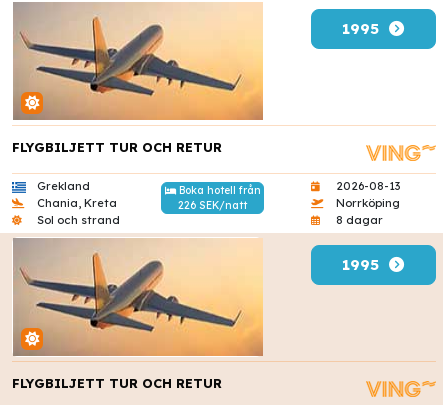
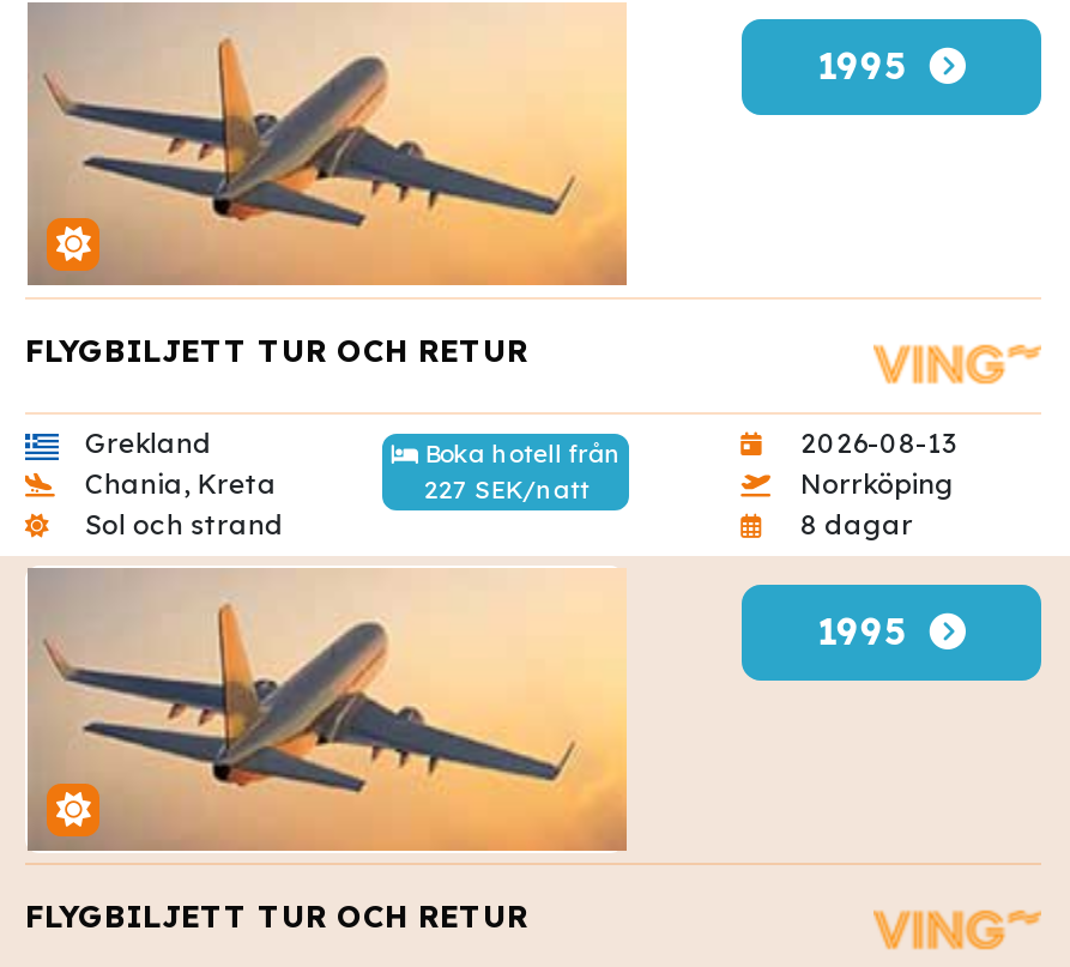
- 226 SEK/natt
+ 227 SEK/natt
